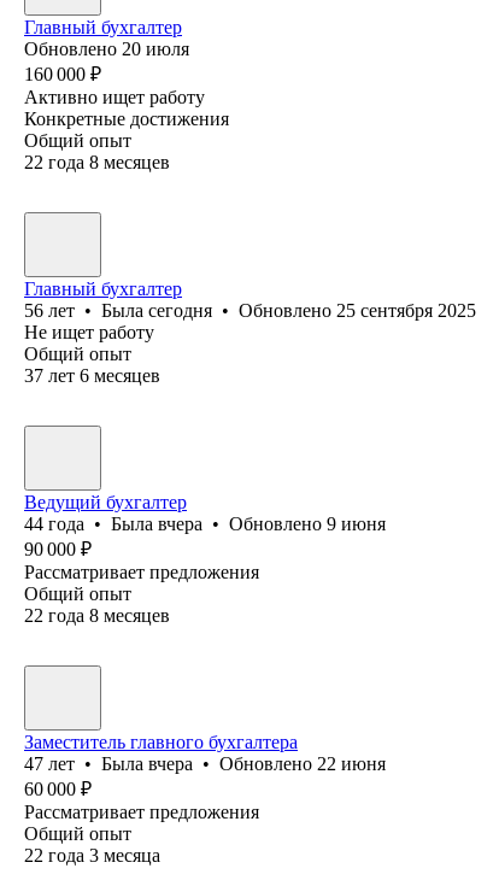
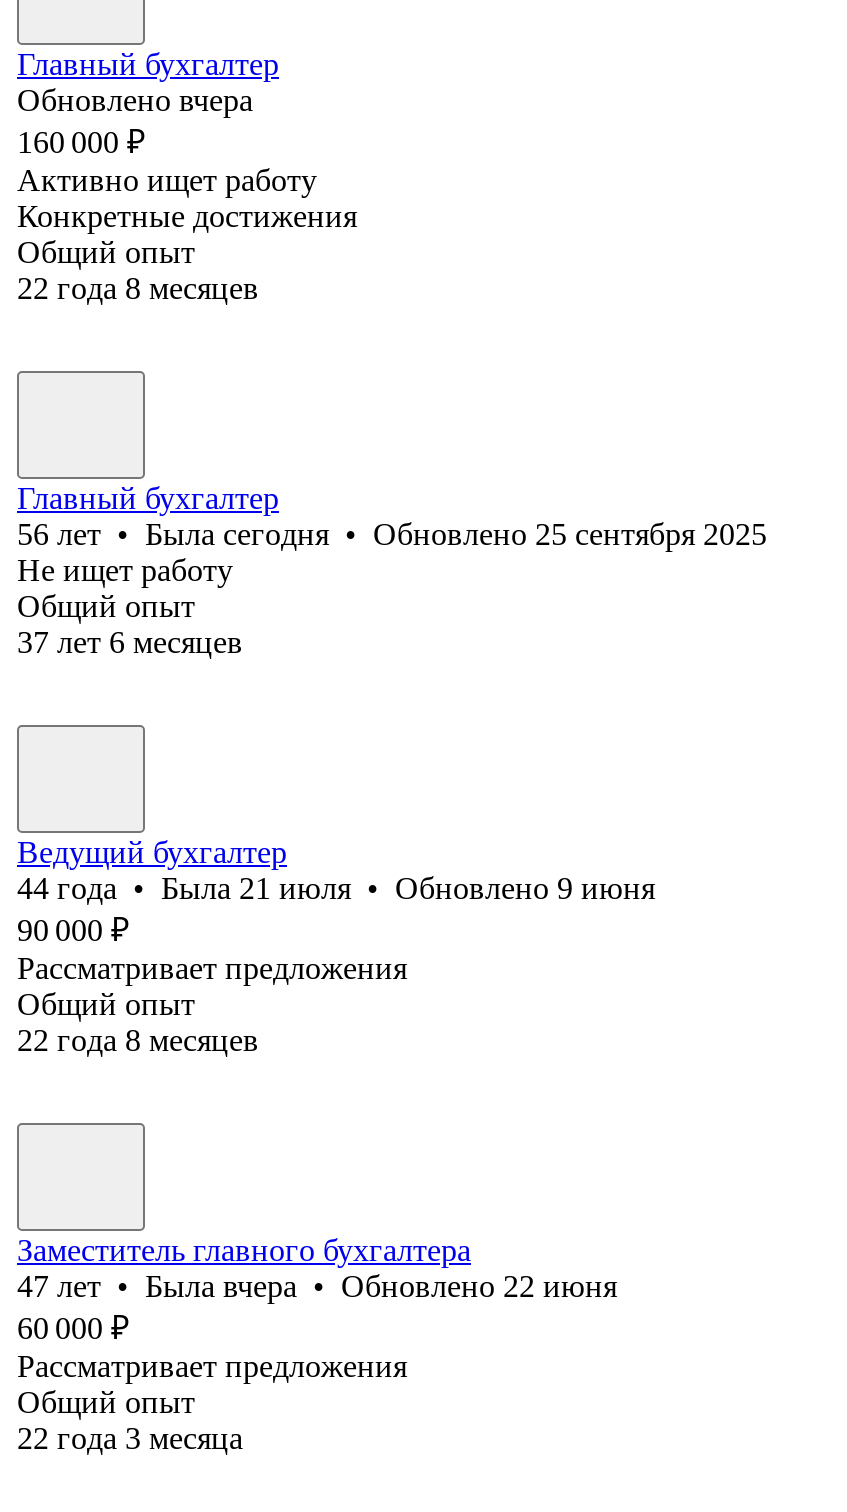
- Обновлено 20 июля
+ Обновлено вчера

- 44 года • Была вчера • Обновлено 9 июня
+ 44 года • Была 21 июля • Обновлено 9 июня
